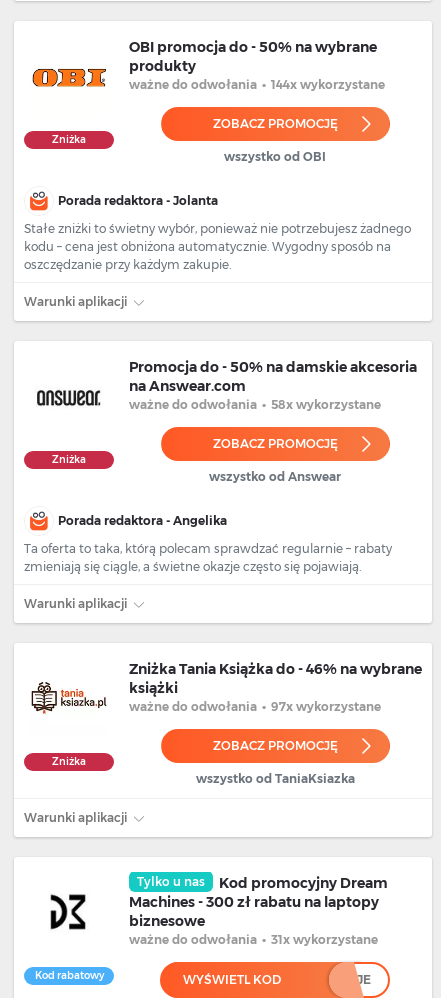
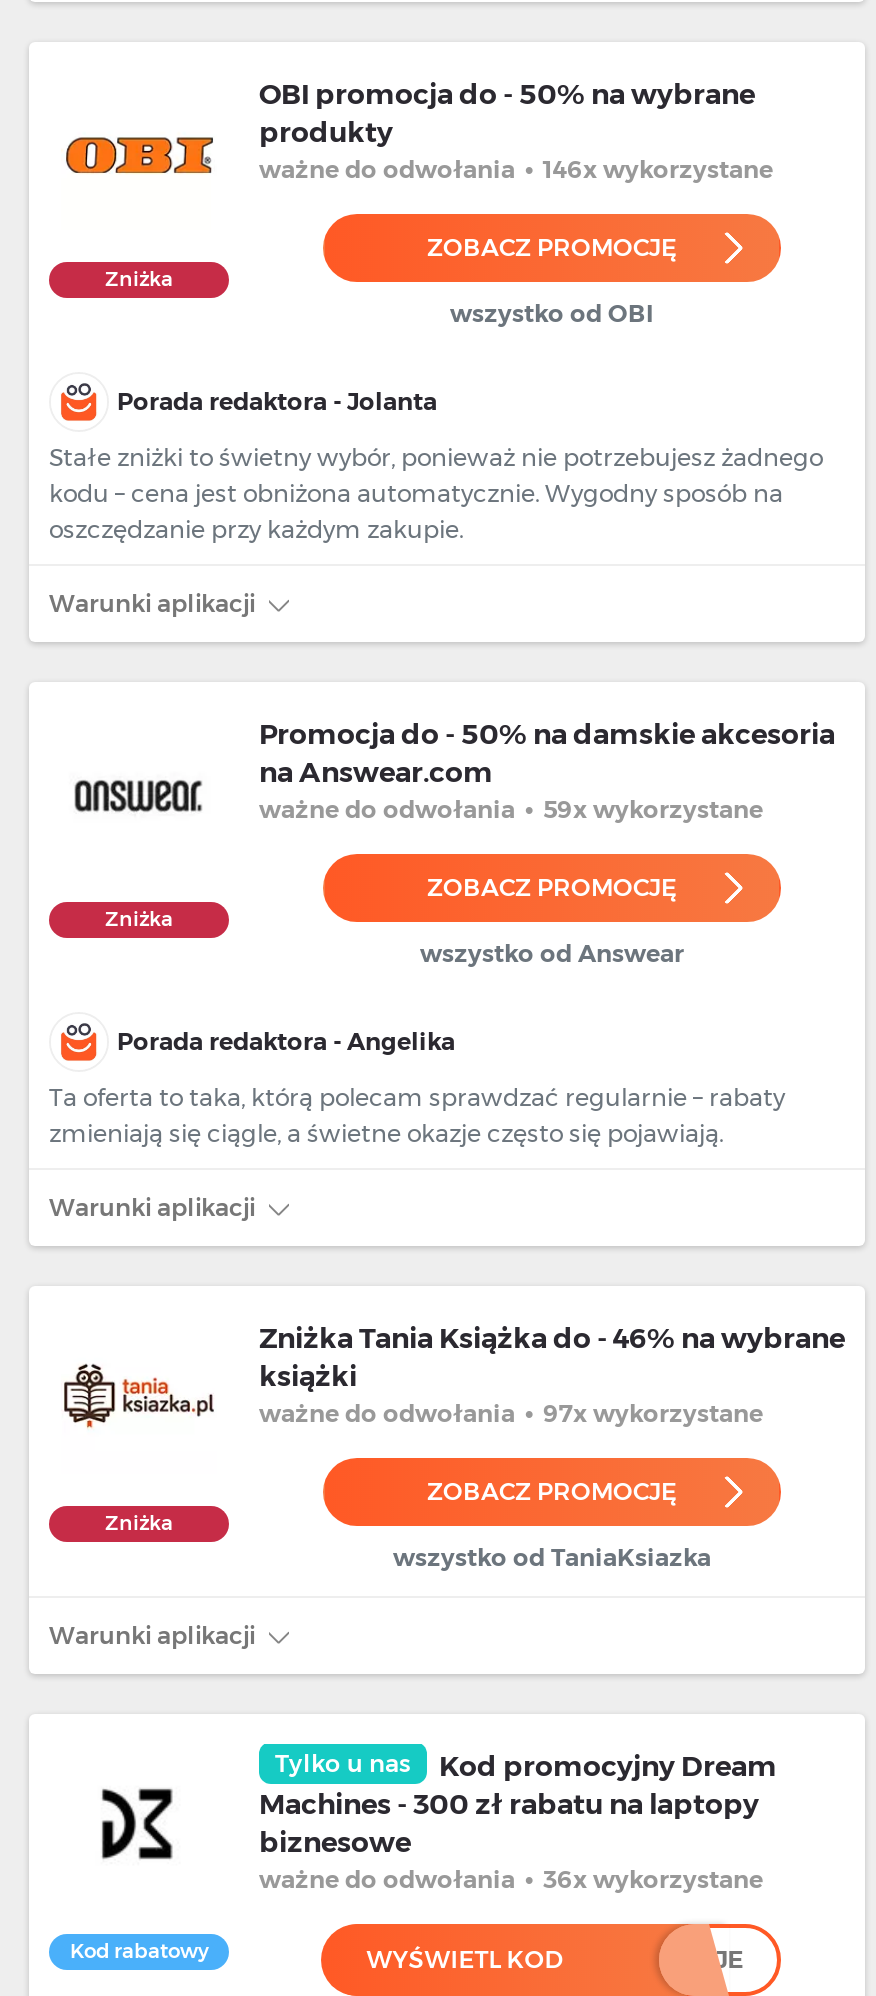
- ważne do odwołania • 144x wykorzystane
+ ważne do odwołania • 146x wykorzystane

- ważne do odwołania • 58x wykorzystane
+ ważne do odwołania • 59x wykorzystane

- ważne do odwołania • 31x wykorzystane
+ ważne do odwołania • 36x wykorzystane
